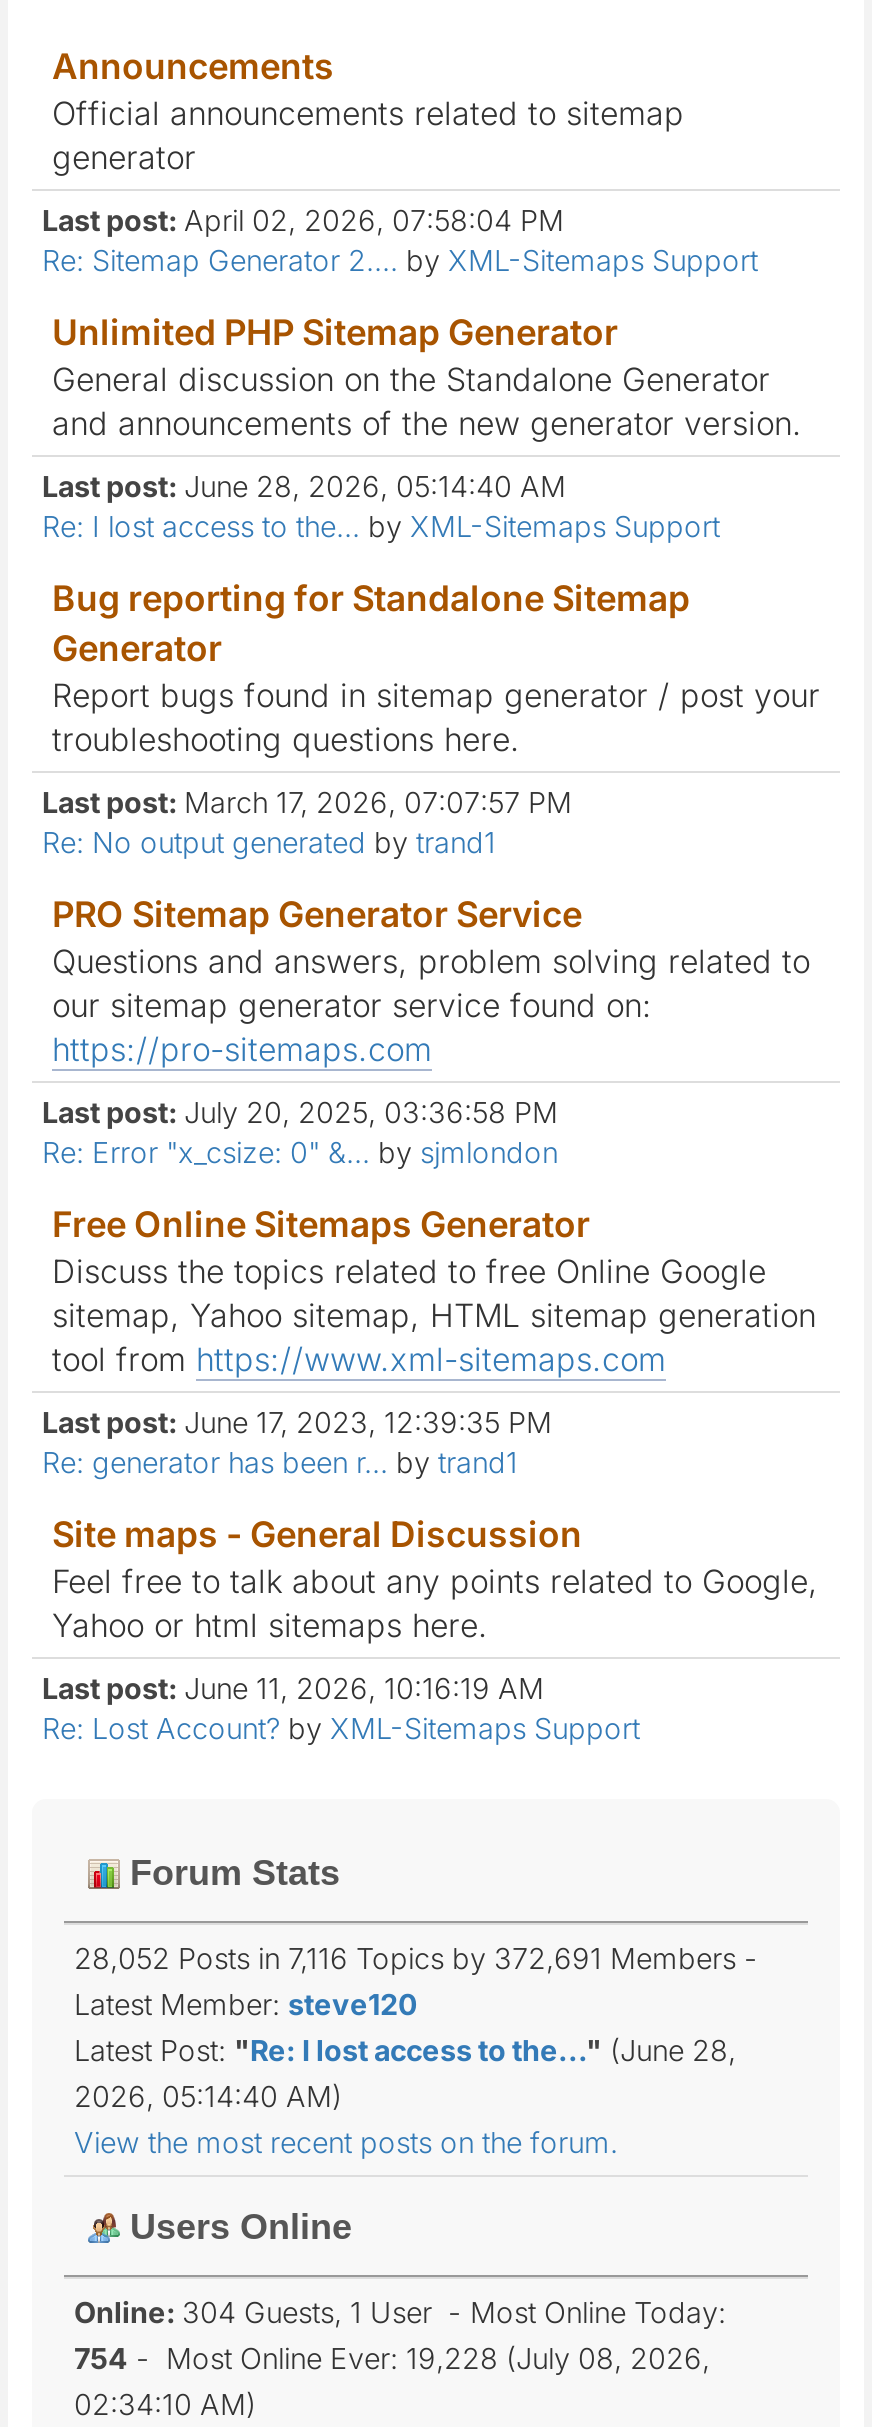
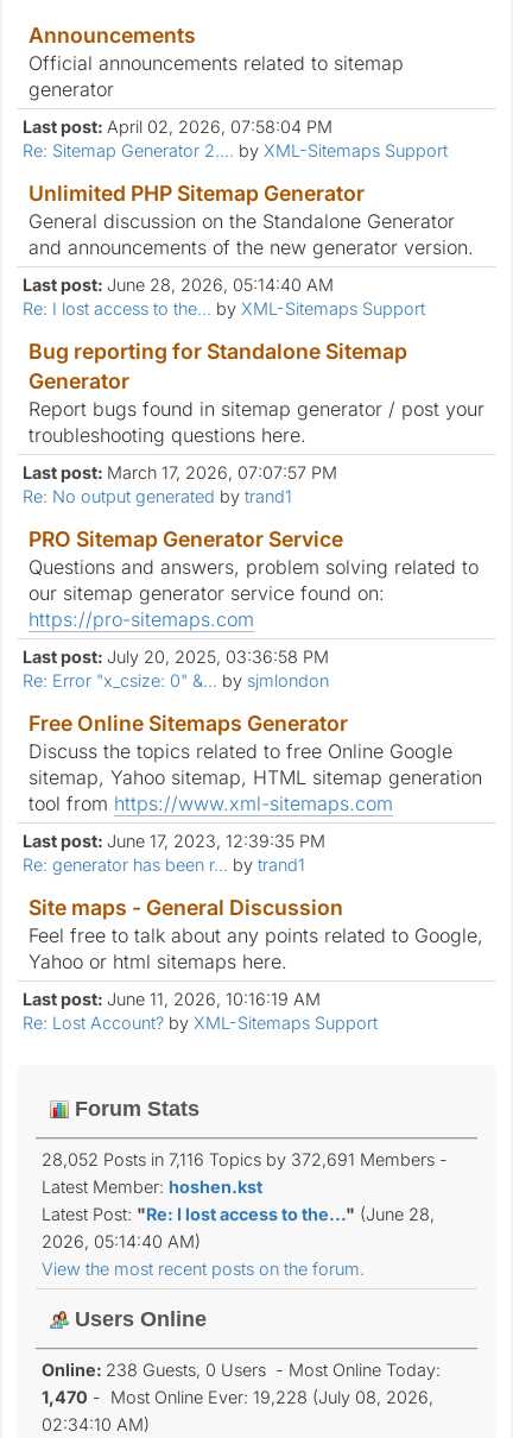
- Latest Member: steve120
+ Latest Member: hoshen.kst

- Online: 304 Guests, 1 User - Most Online Today:
+ Online: 238 Guests, 0 Users - Most Online Today:

- 754 - Most Online Ever: 19,228 (July 08, 2026,
+ 1,470 - Most Online Ever: 19,228 (July 08, 2026,
